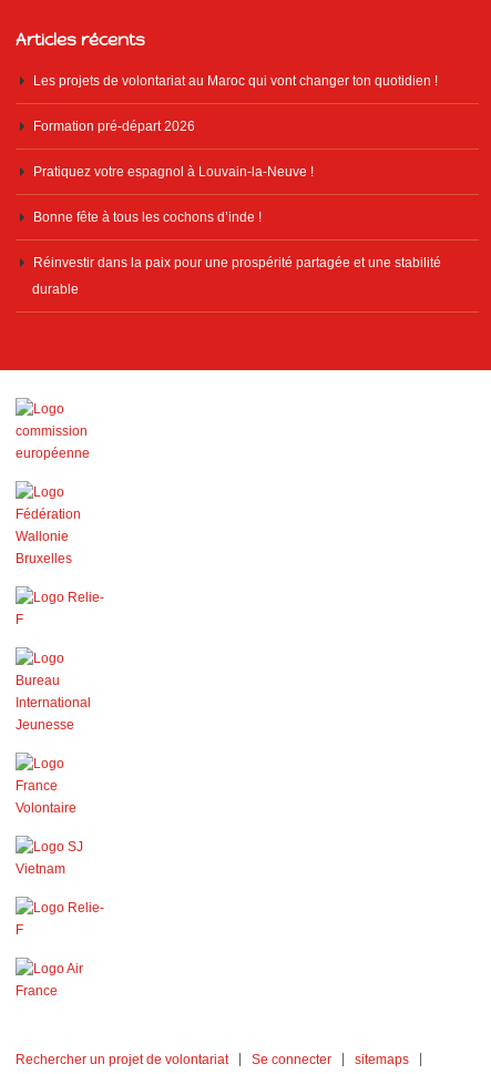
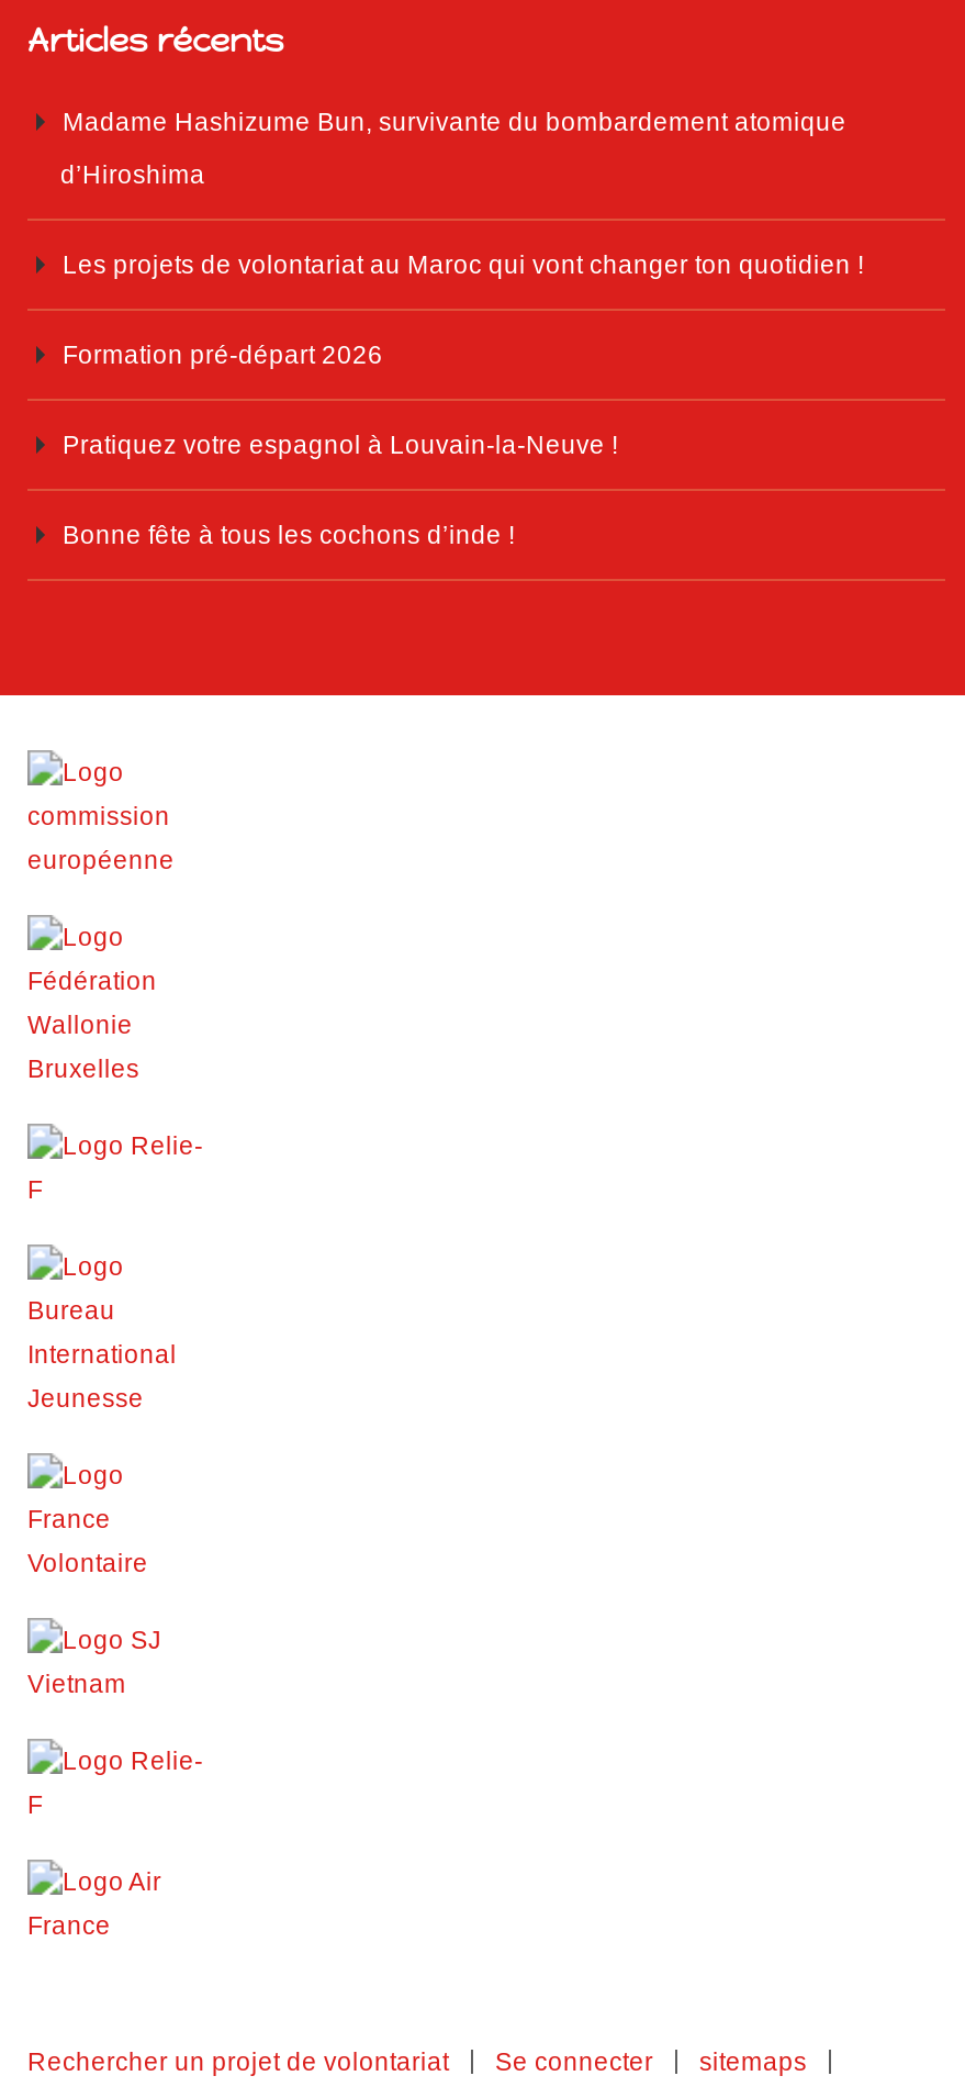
+ Madame Hashizume Bun, survivante du bombardement atomique
+ d’Hiroshima

moved down: Les projets de volontariat au Maroc qui vont changer ton quotidien ! | Formation pré-départ 2026 | Pratiquez votre espagnol à Louvain-la-Neuve ! | Bonne fête à tous les cochons d’inde !

- Réinvestir dans la paix pour une prospérité partagée et une stabilité
- durable
